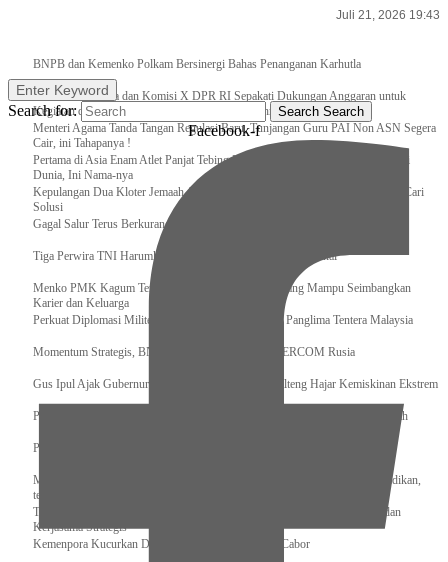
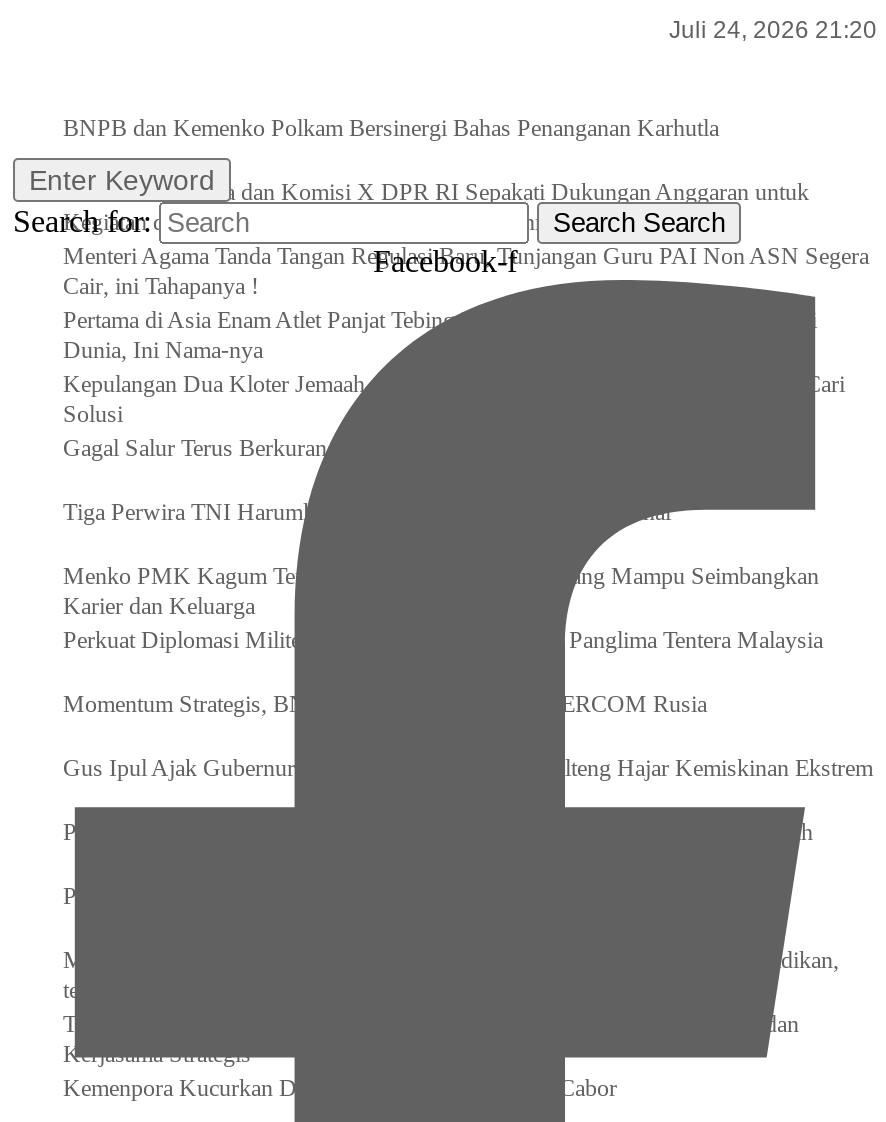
- Juli 21, 2026 19:43
+ Juli 24, 2026 21:20
